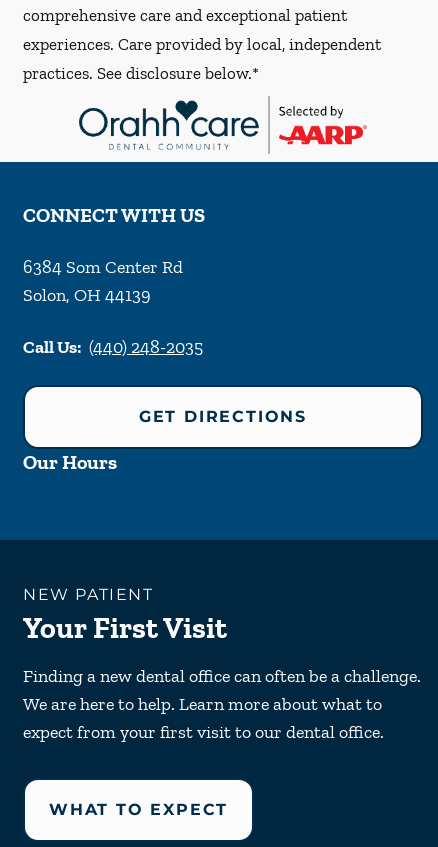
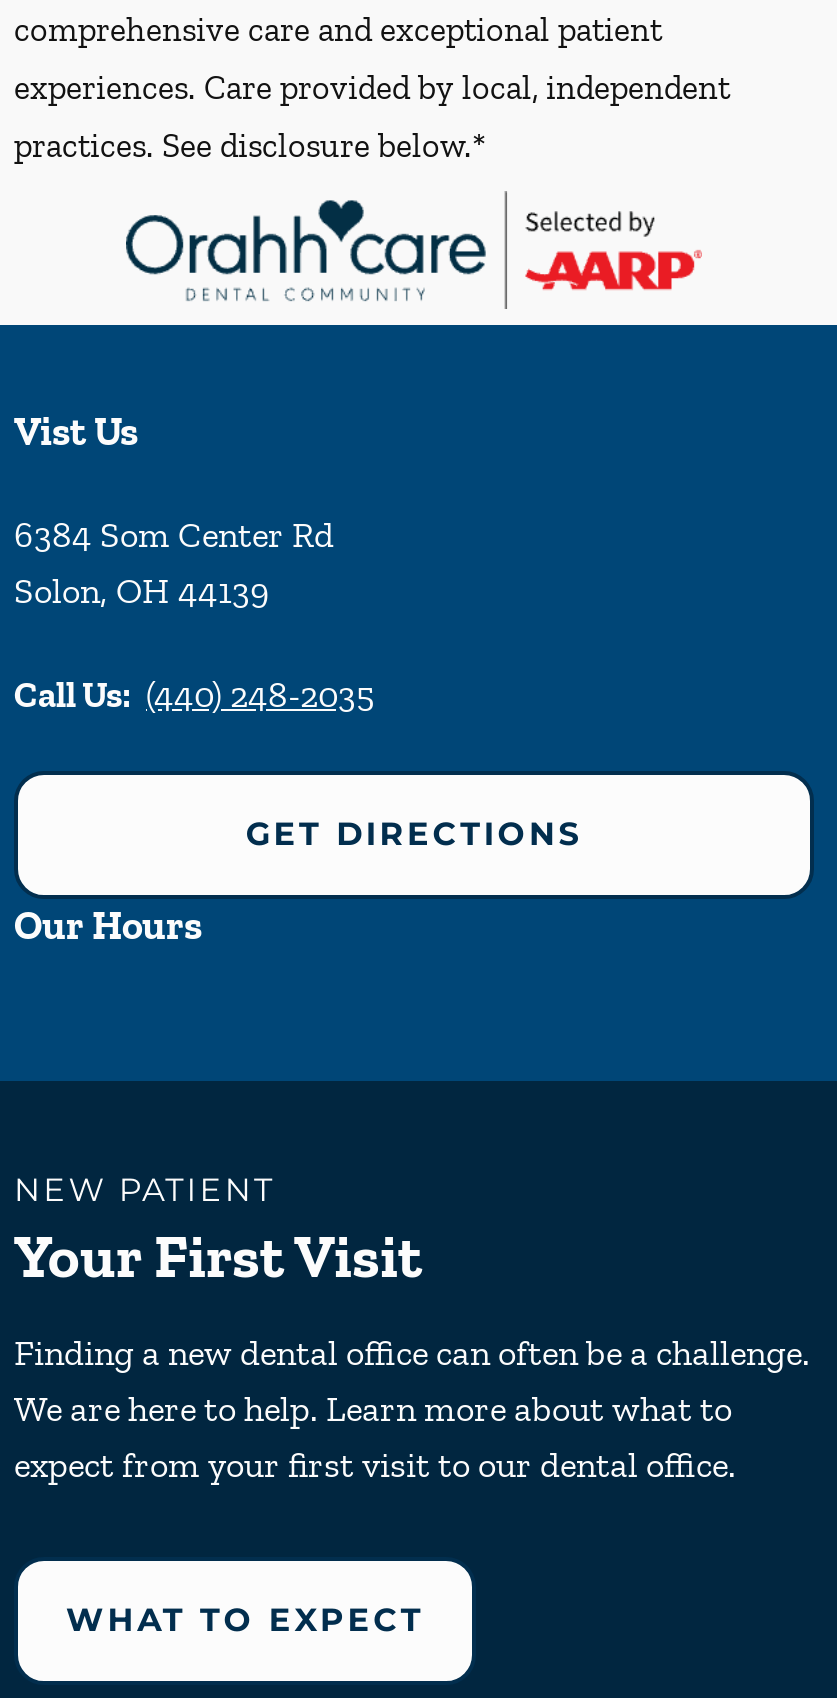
- CONNECT WITH US
+ Vist Us
